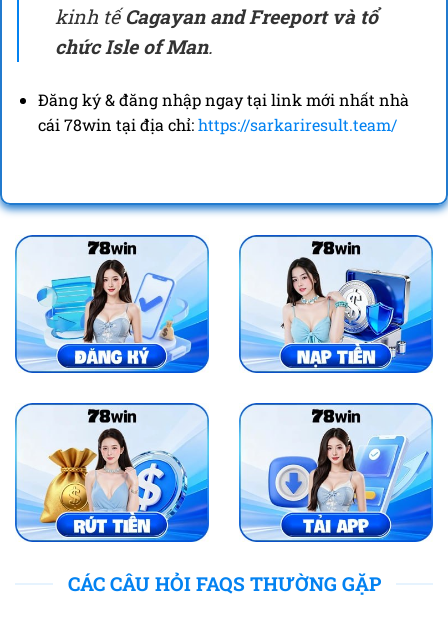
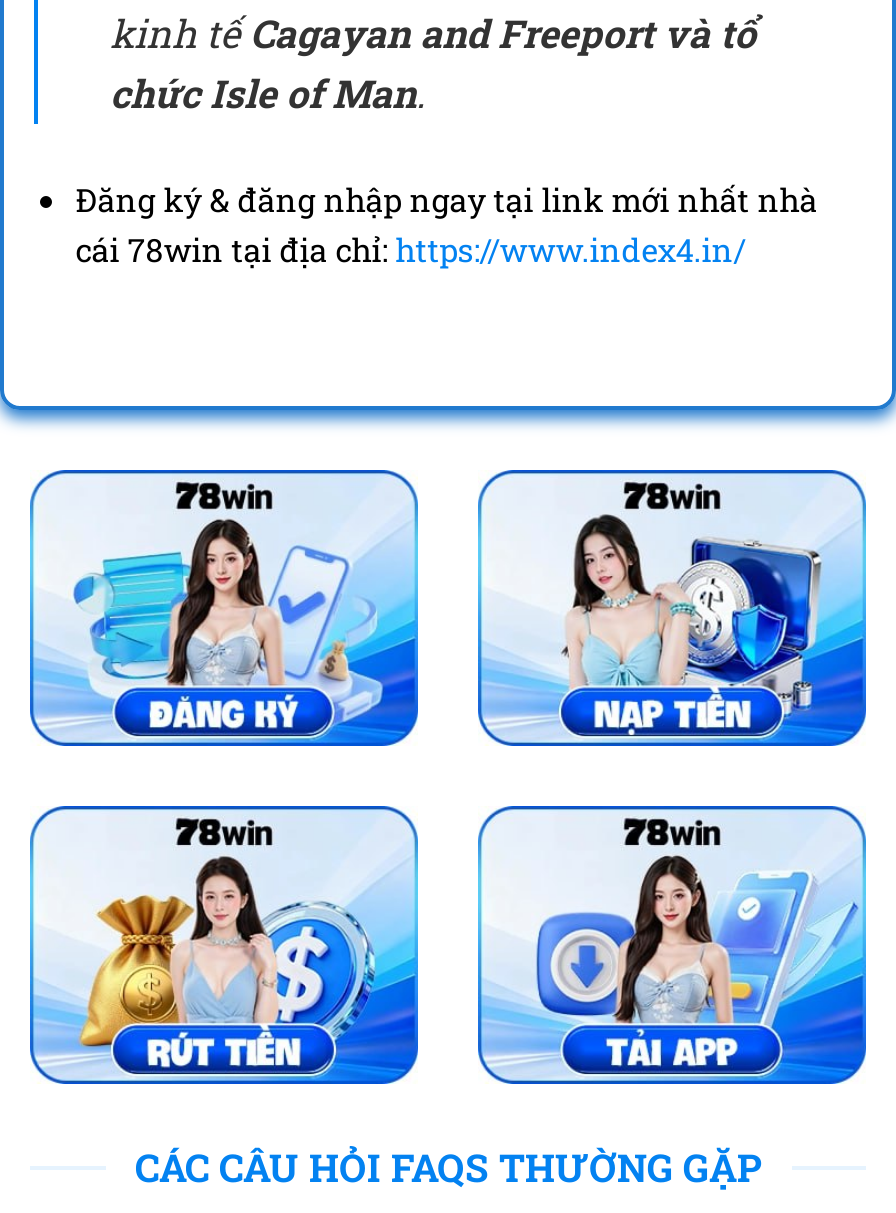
- cái 78win tại địa chỉ: https://sarkariresult.team/
+ cái 78win tại địa chỉ: https://www.index4.in/
